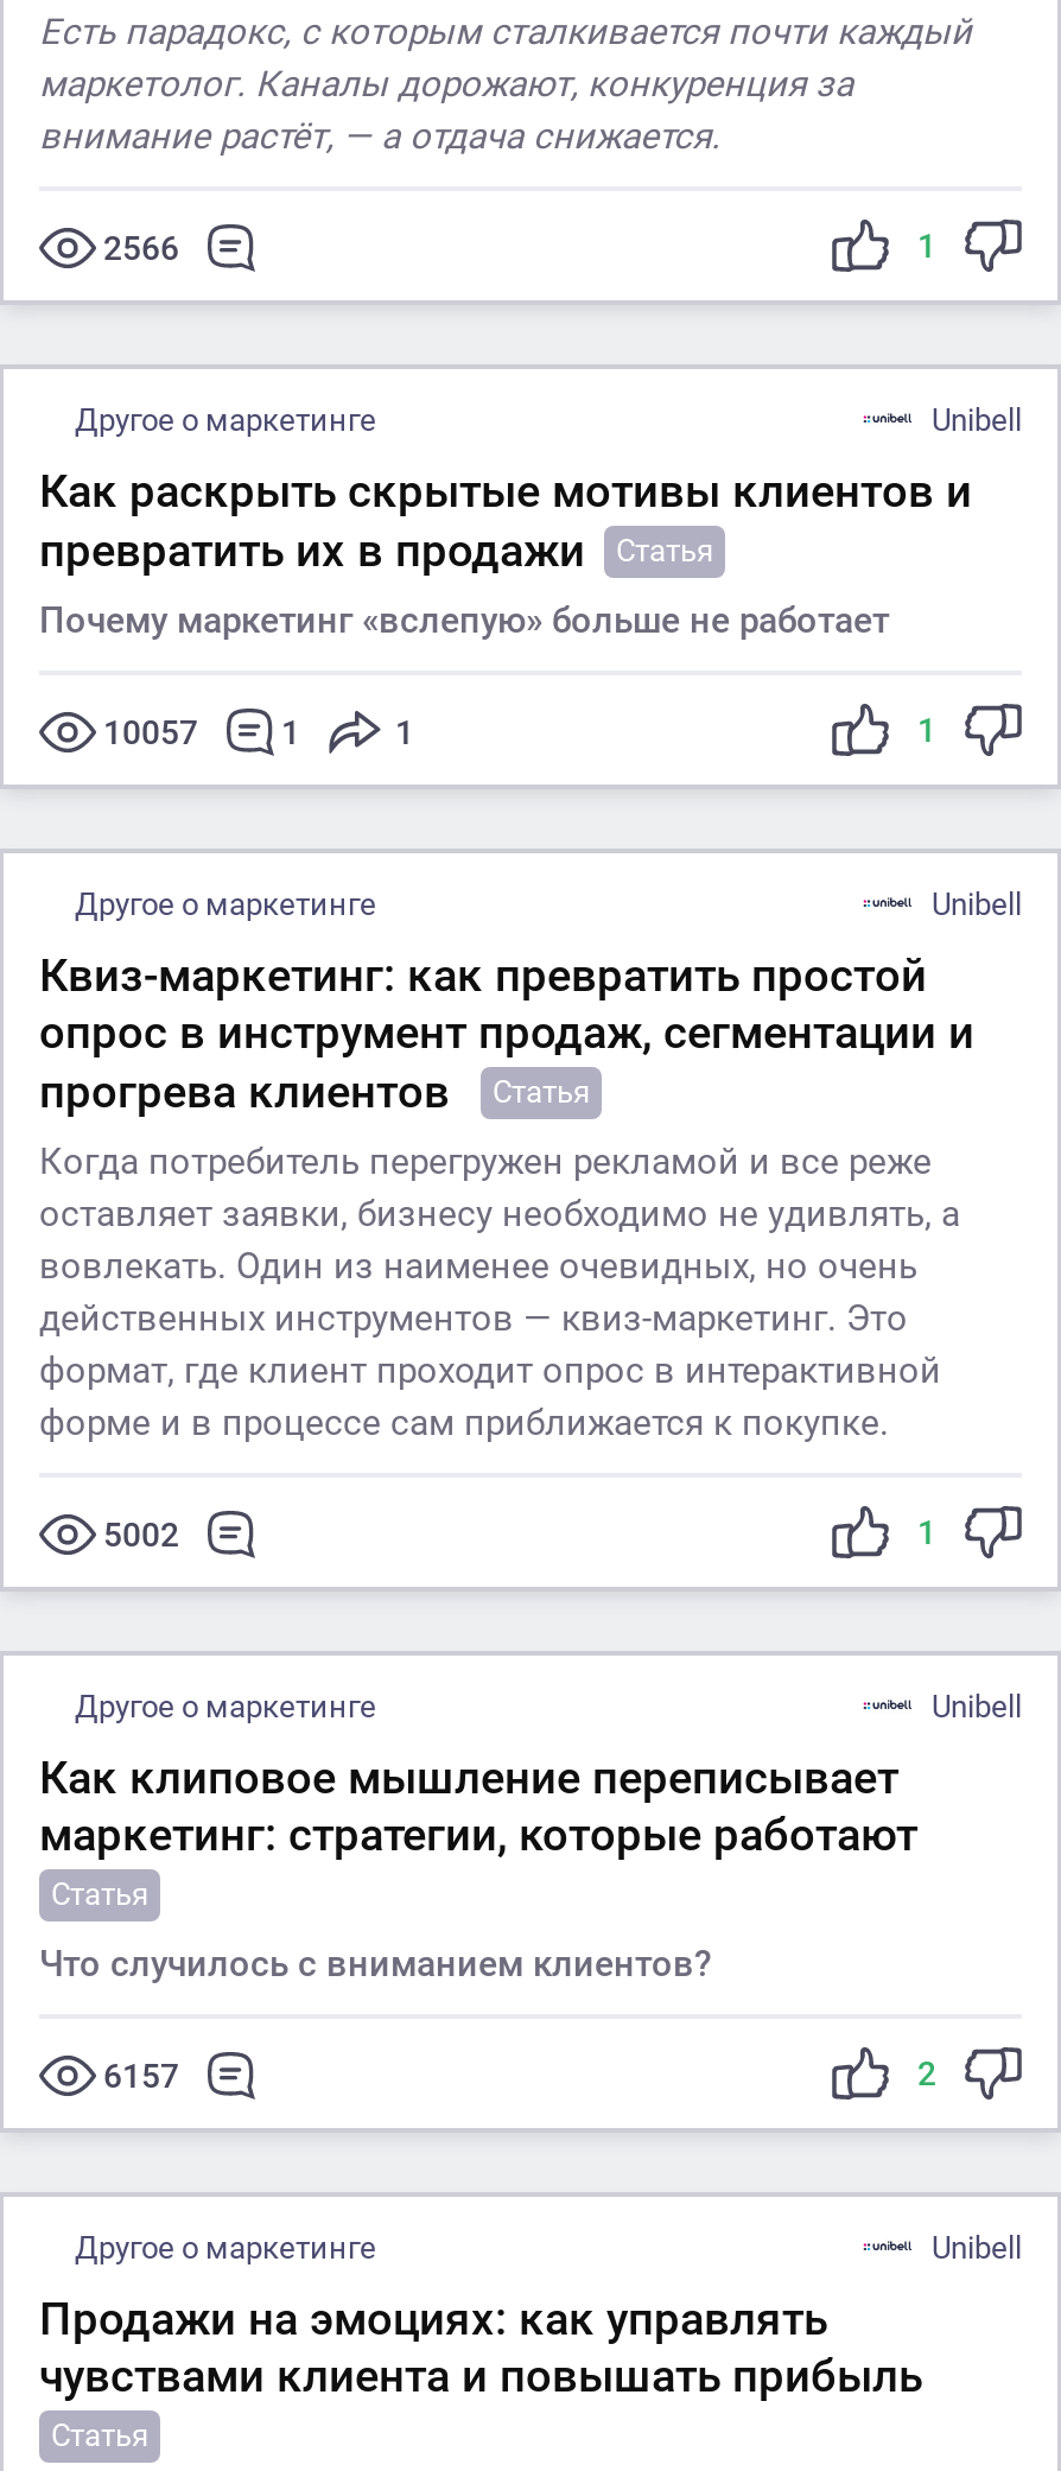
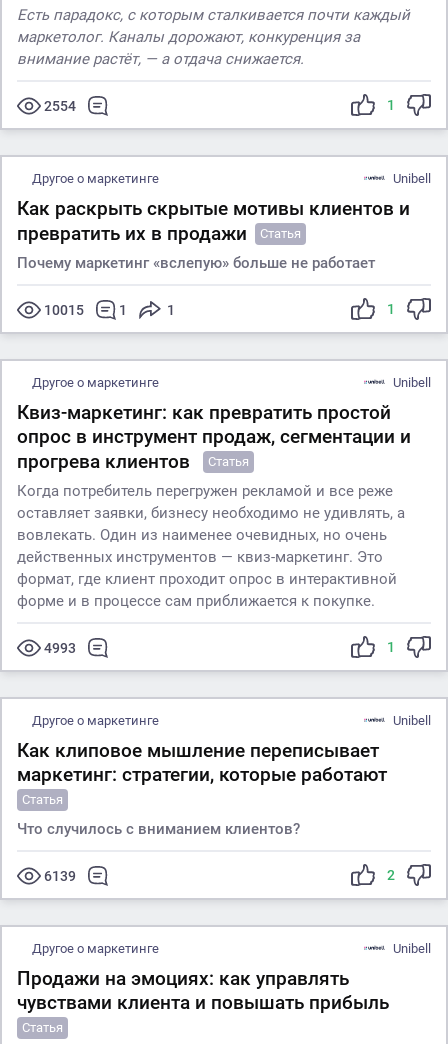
- 2566
+ 2554

- 10057
+ 10015

- 5002
+ 4993

- 6157
+ 6139
